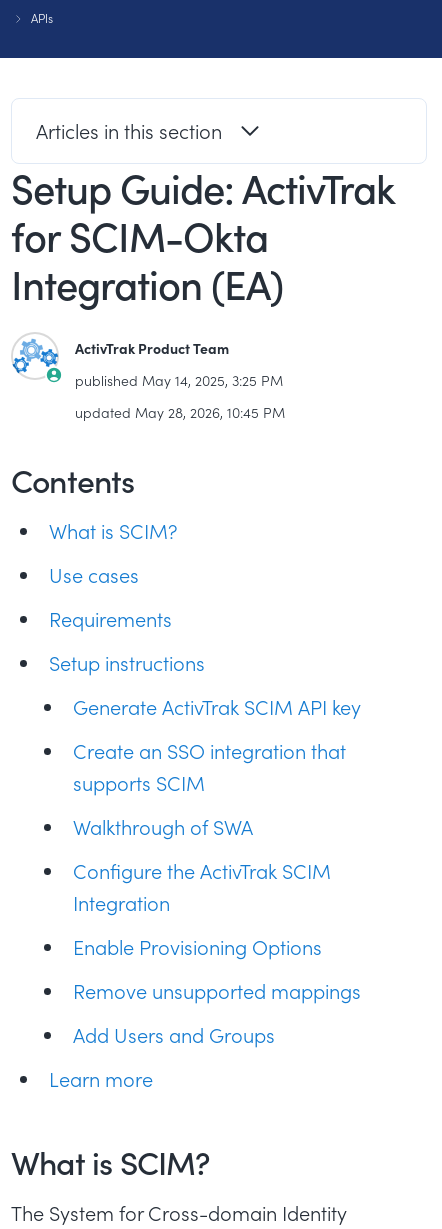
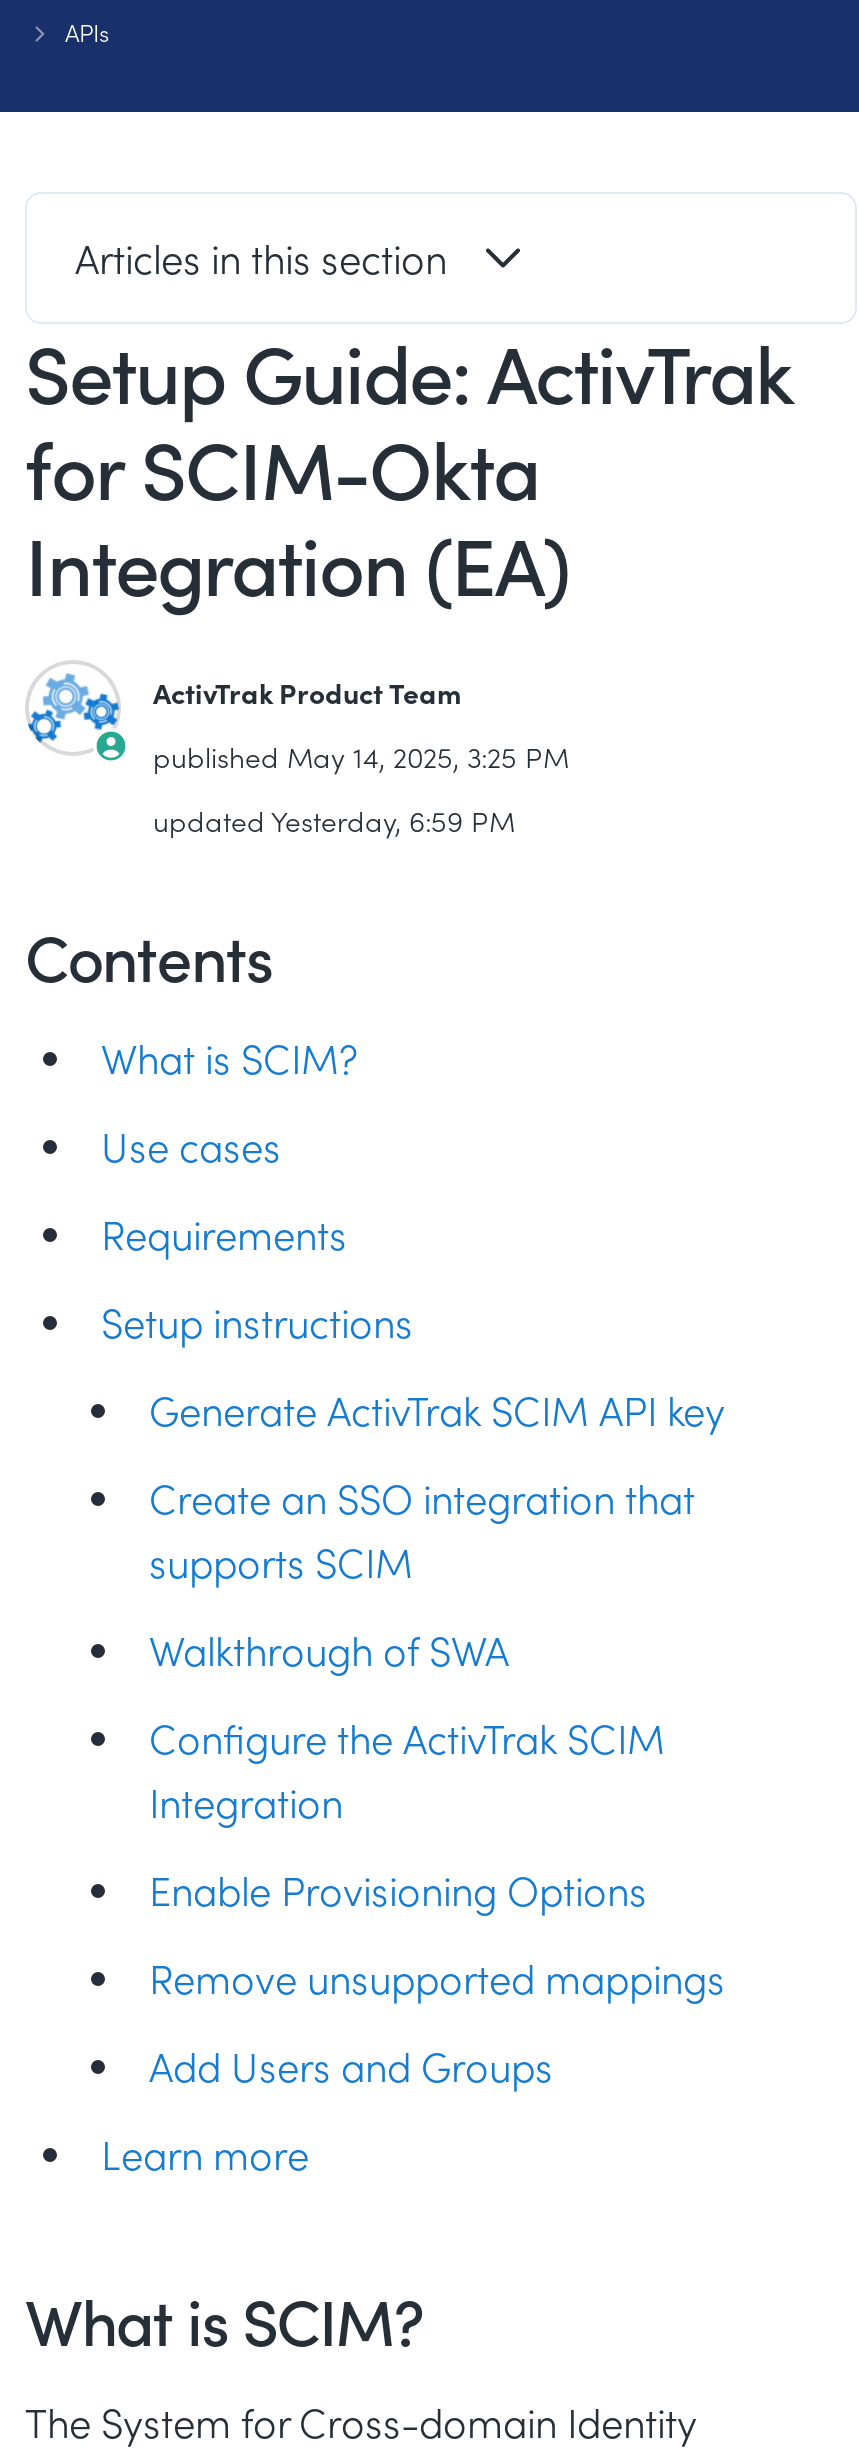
- updated May 28, 2026, 10:45 PM
+ updated Yesterday, 6:59 PM
